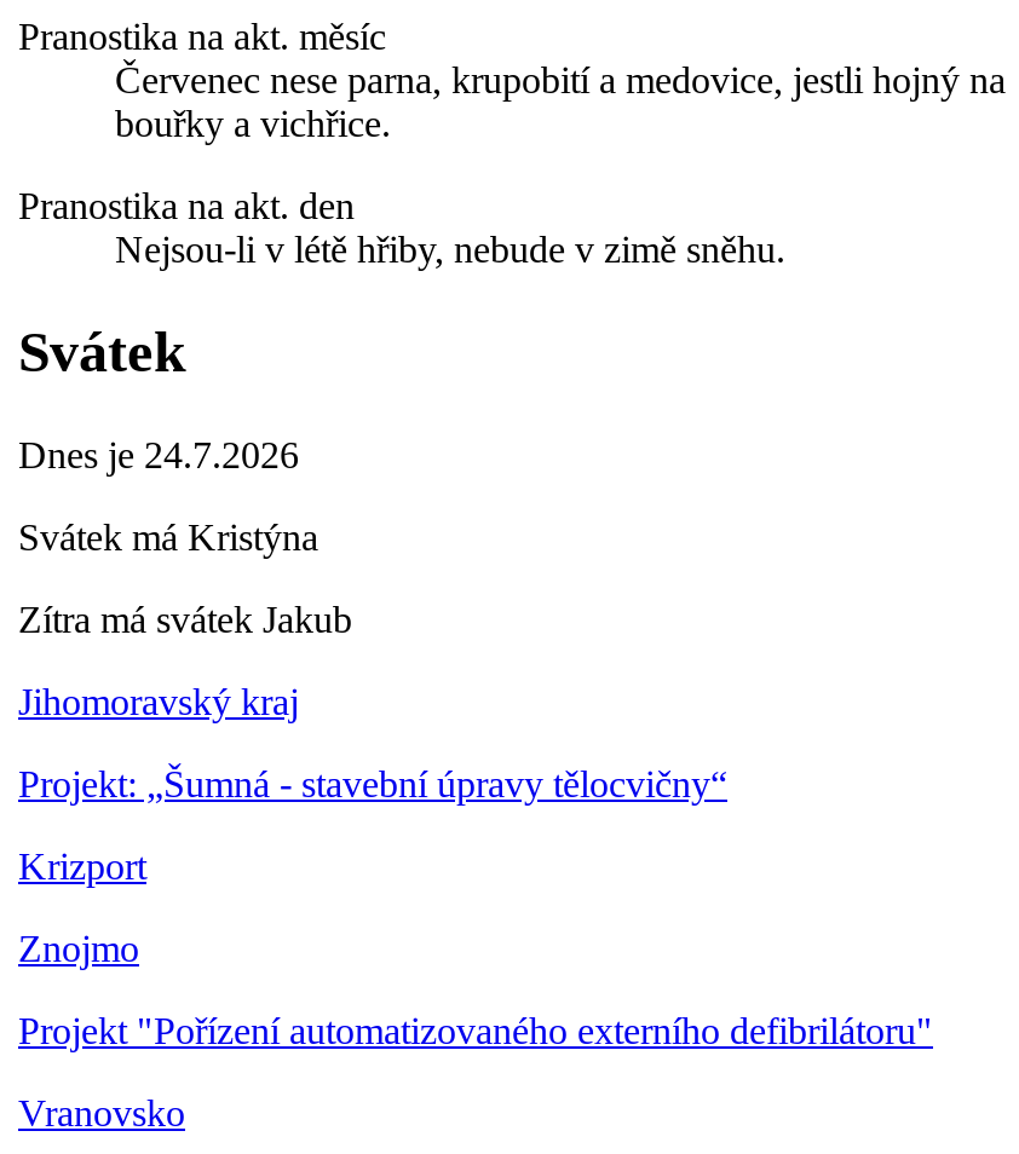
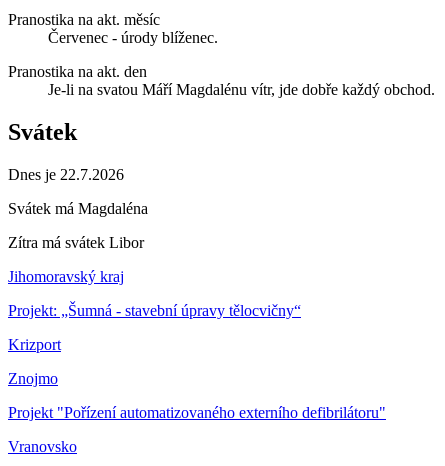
- Červenec nese parna, krupobití a medovice, jestli hojný na
- bouřky a vichřice.
+ Červenec - úrody blíženec.

- Nejsou-li v létě hřiby, nebude v zimě sněhu.
+ Je-li na svatou Máří Magdalénu vítr, jde dobře každý obchod.

- Dnes je 24.7.2026
+ Dnes je 22.7.2026

- Svátek má Kristýna
+ Svátek má Magdaléna

- Zítra má svátek Jakub
+ Zítra má svátek Libor
